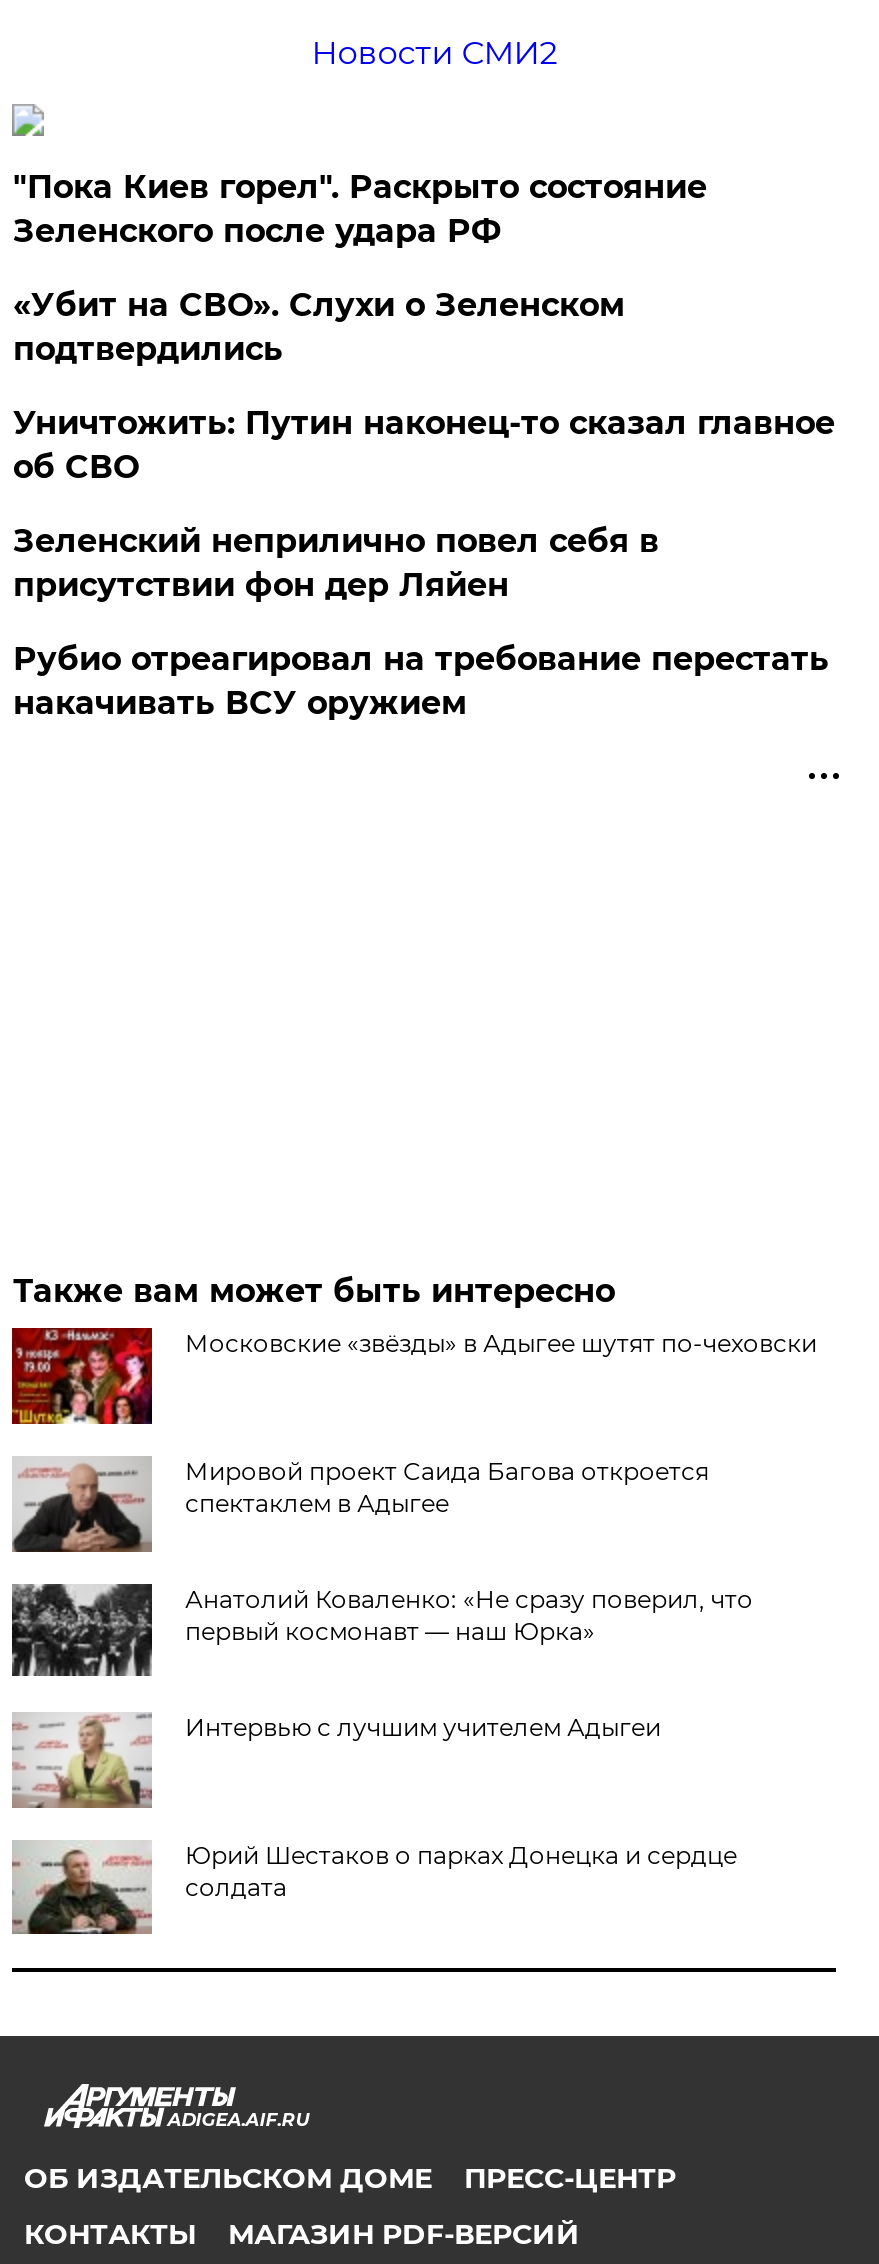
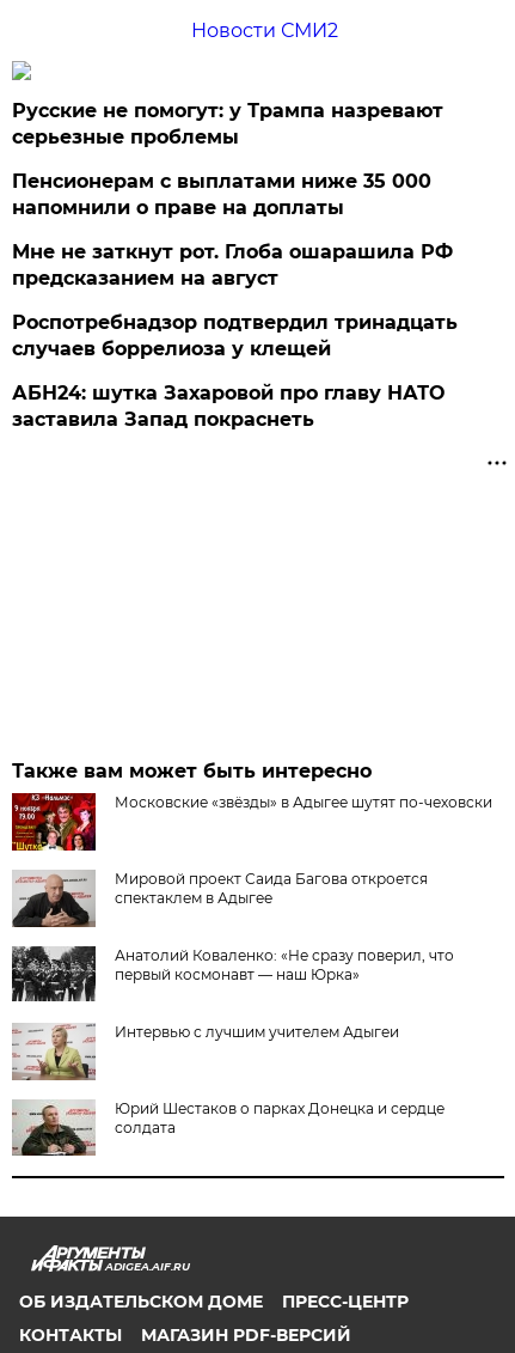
- "Пока Киев горел". Раскрыто состояние
- Зеленского после удара РФ
+ Русские не помогут: у Трампа назревают
+ серьезные проблемы

- «Убит на СВО». Слухи о Зеленском
- подтвердились
+ Пенсионерам с выплатами ниже 35 000
+ напомнили о праве на доплаты

- Уничтожить: Путин наконец-то сказал главное
- об СВО
+ Мне не заткнут рот. Глоба ошарашила РФ
+ предсказанием на август

- Зеленский неприлично повел cебя в
- присутствии фон дер Ляйен
+ Роспотребнадзор подтвердил тринадцать
+ случаев боррелиоза у клещей

- Рубио отреагировал на требование перестать
- накачивать ВСУ оружием
+ АБН24: шутка Захаровой про главу НАТО
+ заставила Запад покраснеть
